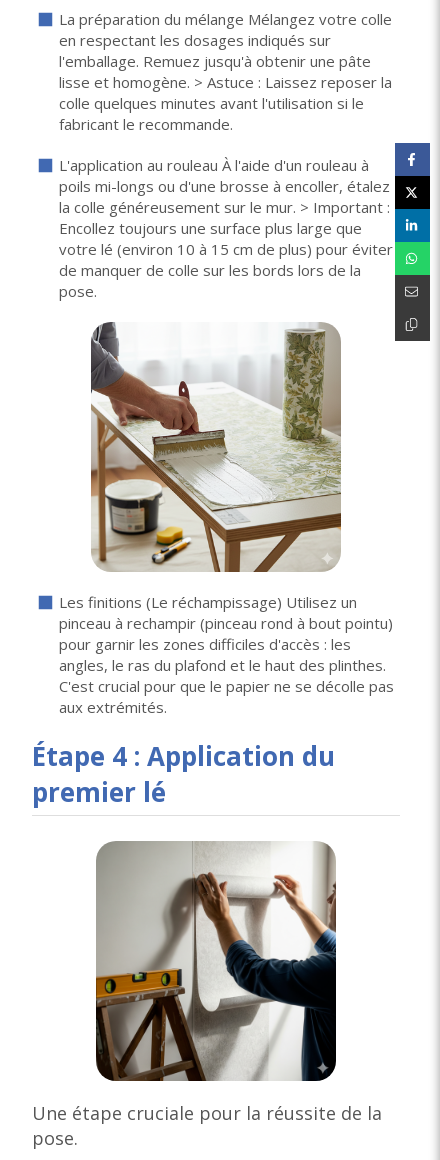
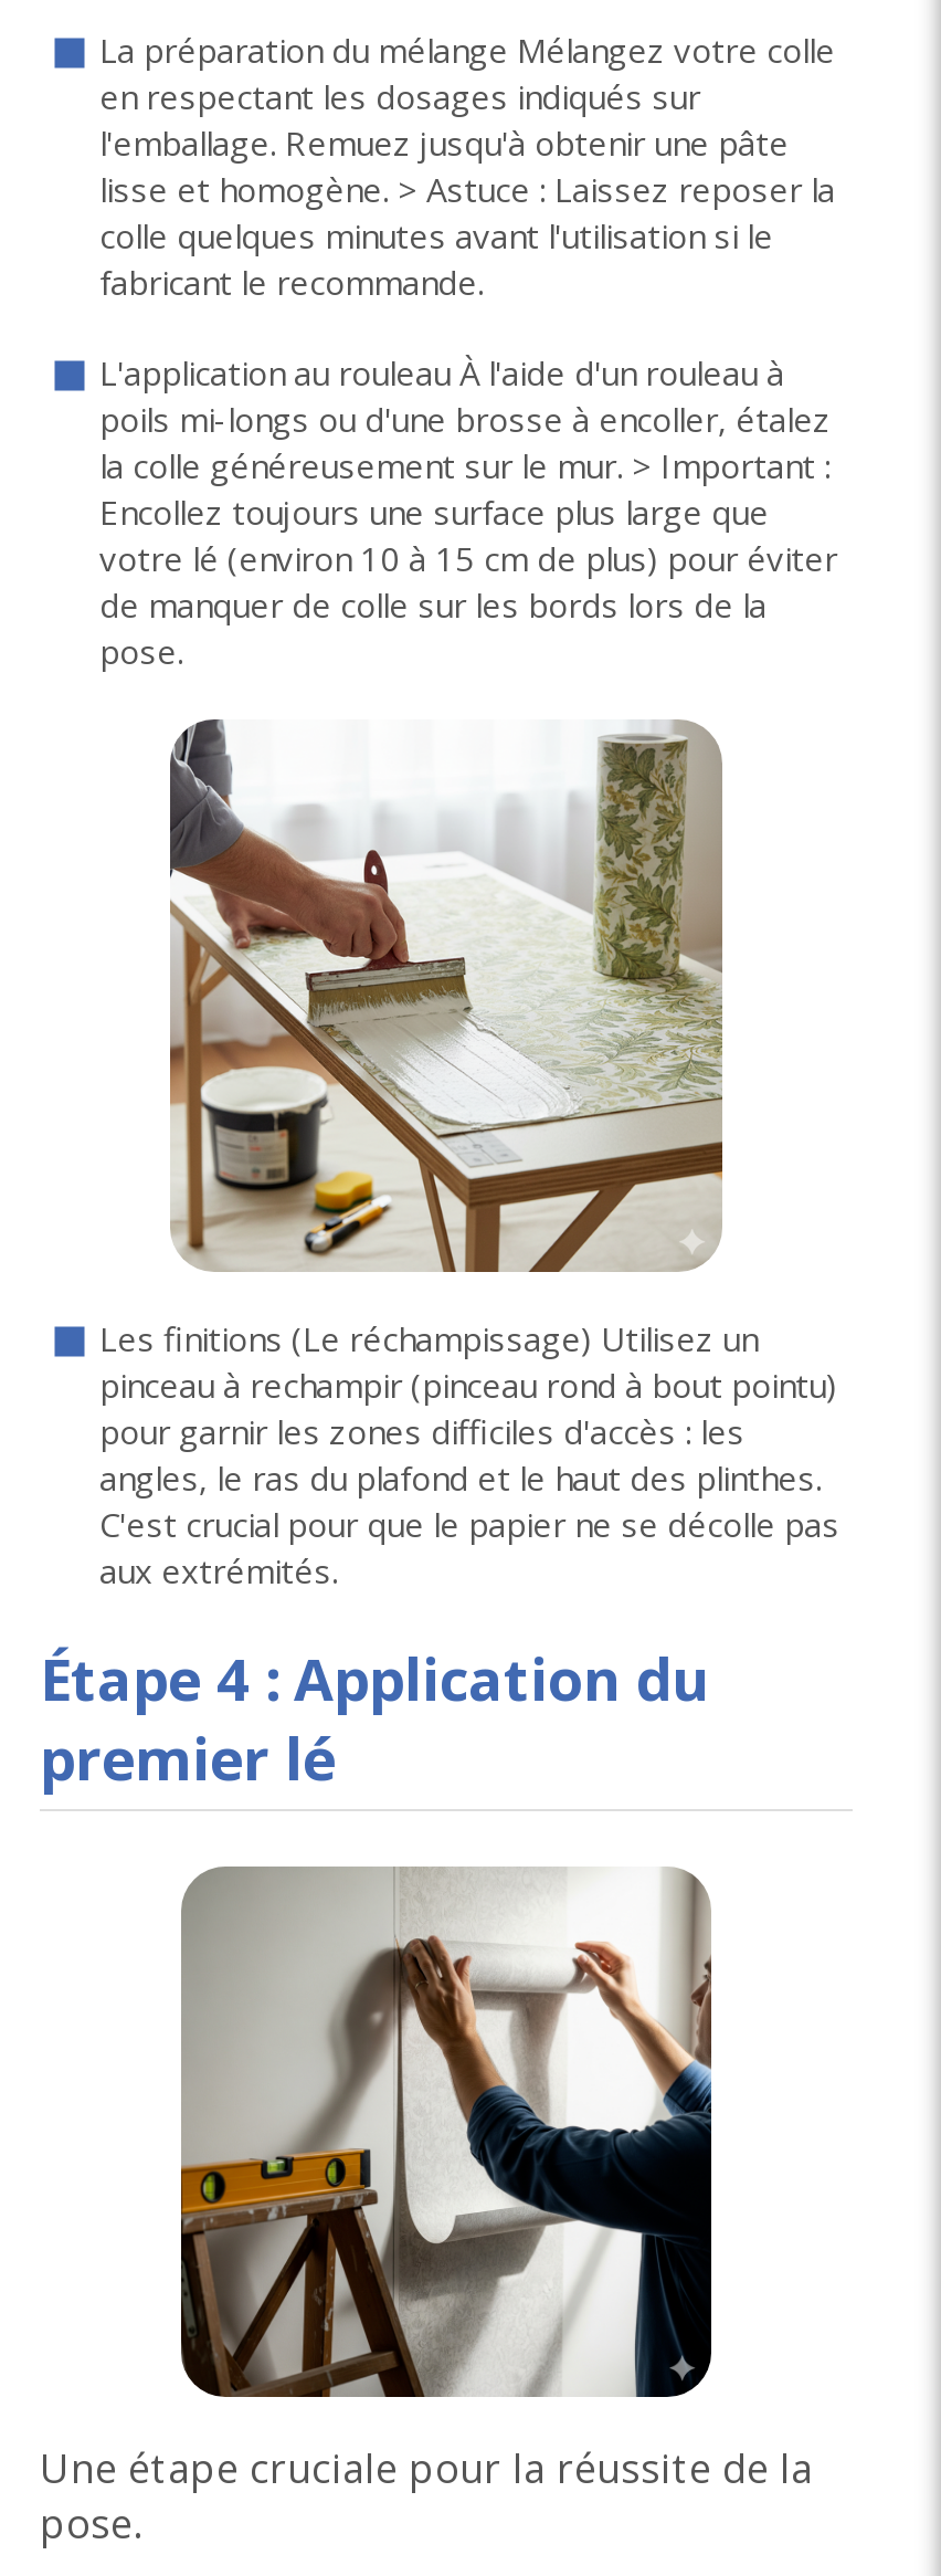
- [image]
